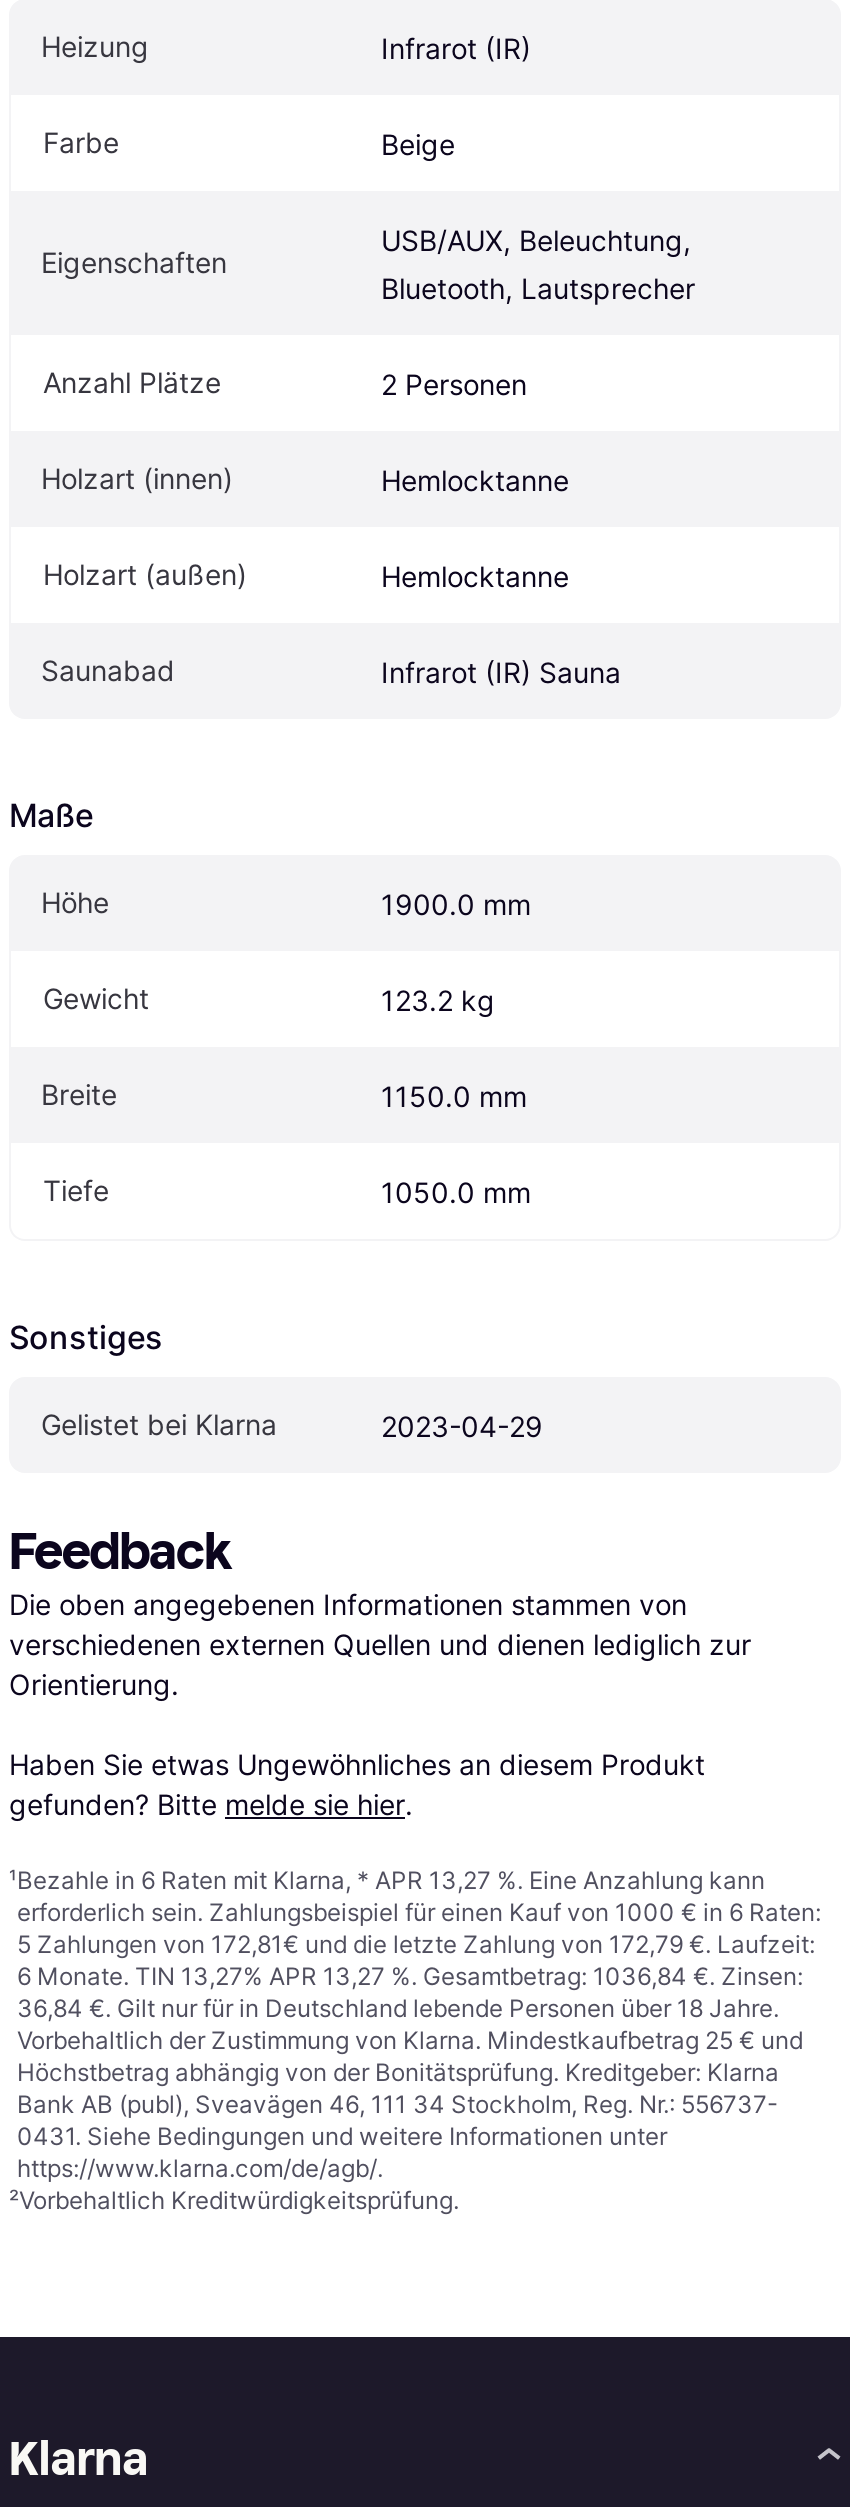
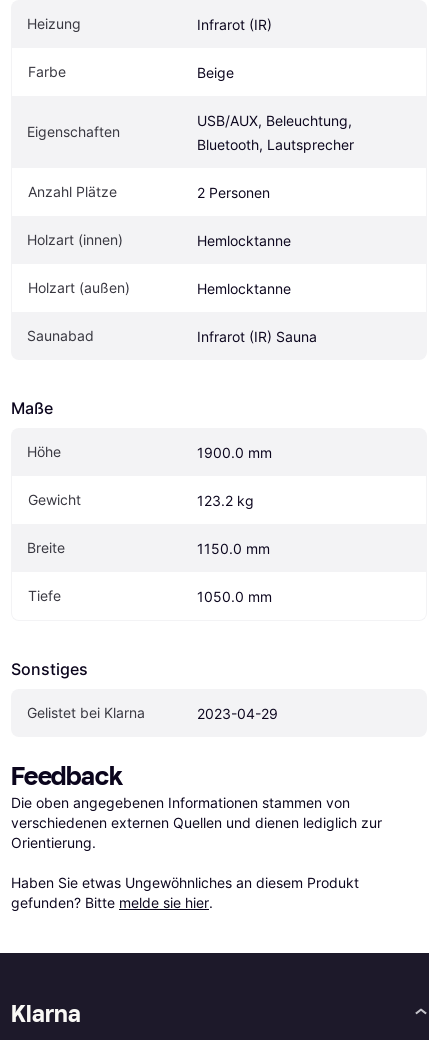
- ¹Bezahle in 6 Raten mit Klarna, * APR 13,27 %. Eine Anzahlung kann
- erforderlich sein. Zahlungsbeispiel für einen Kauf von 1000 € in 6 Raten:
- 5 Zahlungen von 172,81€ und die letzte Zahlung von 172,79 €. Laufzeit:
- 6 Monate. TIN 13,27% APR 13,27 %. Gesamtbetrag: 1036,84 €. Zinsen:
- 36,84 €. Gilt nur für in Deutschland lebende Personen über 18 Jahre.
- Vorbehaltlich der Zustimmung von Klarna. Mindestkaufbetrag 25 € und
- Höchstbetrag abhängig von der Bonitätsprüfung. Kreditgeber: Klarna
- Bank AB (publ), Sveavägen 46, 111 34 Stockholm, Reg. Nr.: 556737-
- 0431. Siehe Bedingungen und weitere Informationen unter
- https://www.klarna.com/de/agb/.
- ²Vorbehaltlich Kreditwürdigkeitsprüfung.
